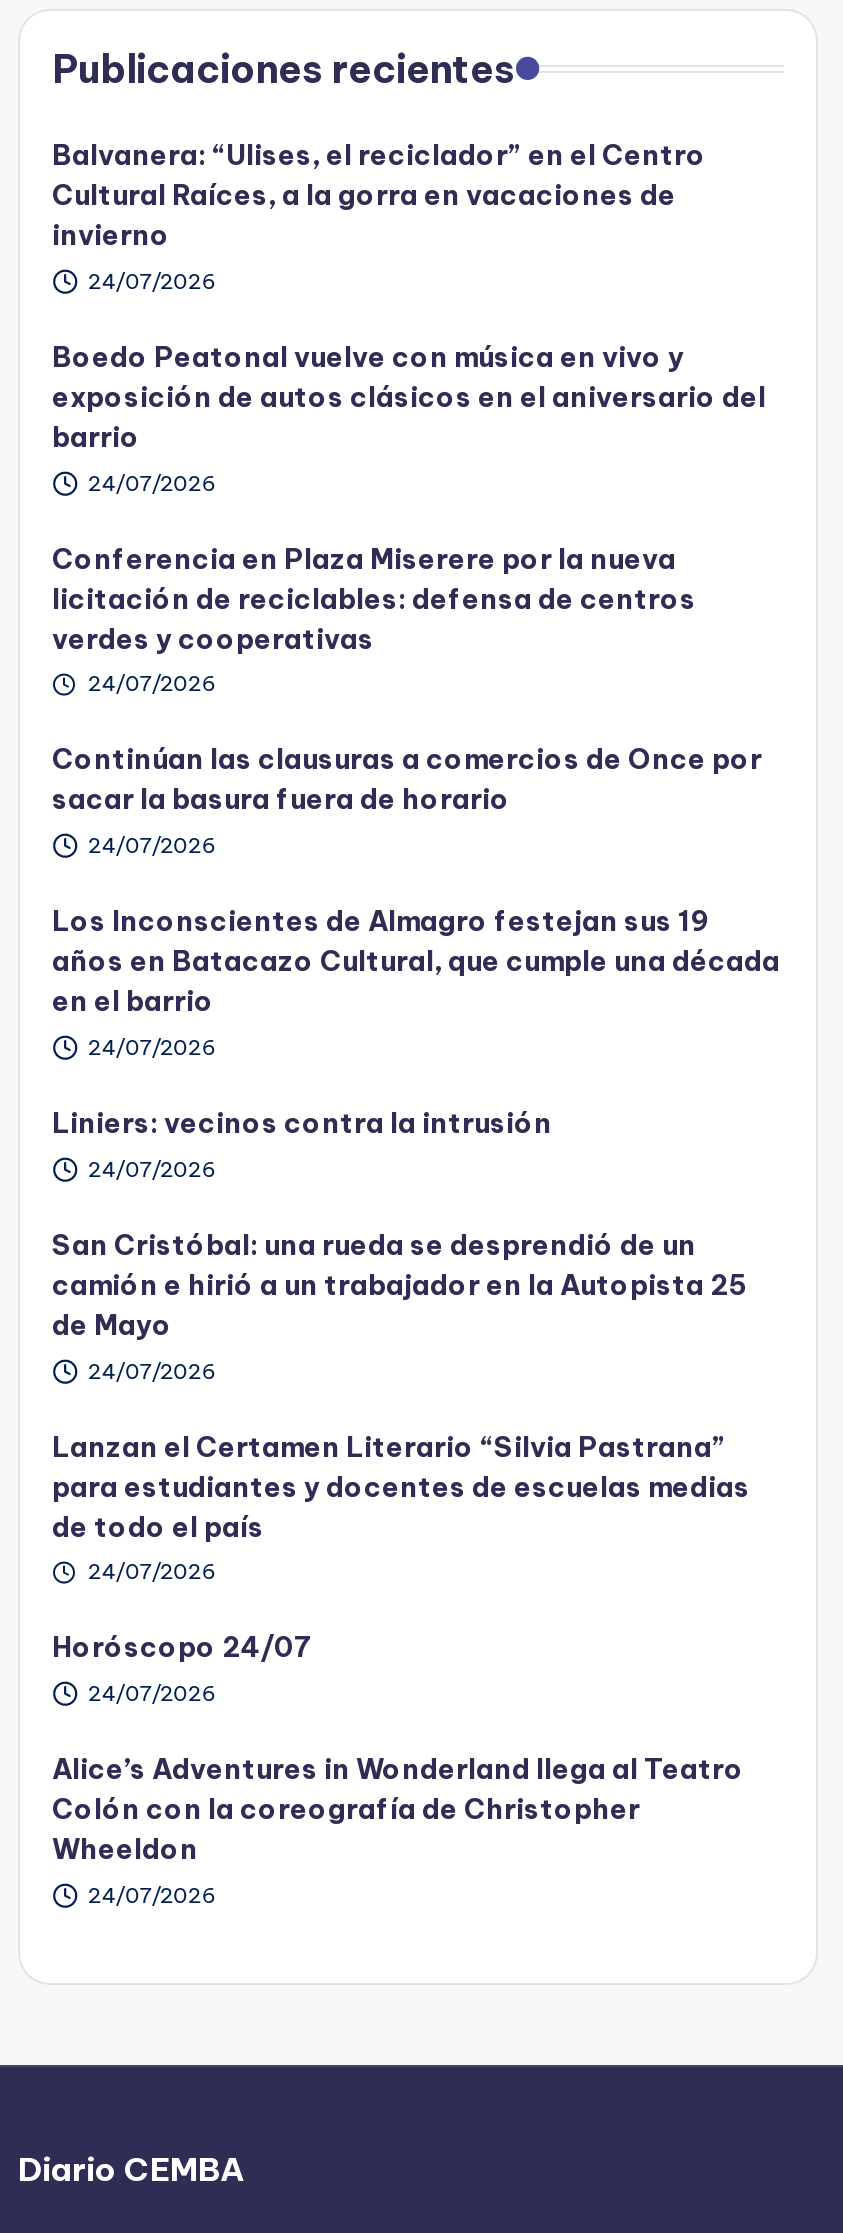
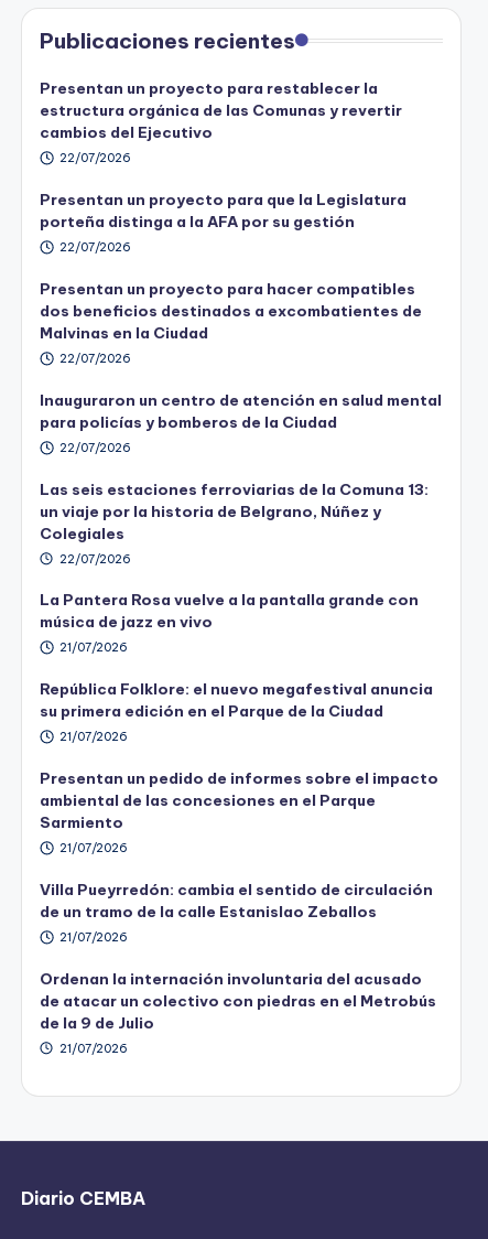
- Balvanera: “Ulises, el reciclador” en el Centro
- Cultural Raíces, a la gorra en vacaciones de
- invierno
- 24/07/2026
+ Presentan un proyecto para restablecer la
+ estructura orgánica de las Comunas y revertir
+ cambios del Ejecutivo
+ 22/07/2026

- Boedo Peatonal vuelve con música en vivo y
- exposición de autos clásicos en el aniversario del
- barrio
- 24/07/2026
+ Presentan un proyecto para que la Legislatura
+ porteña distinga a la AFA por su gestión
+ 22/07/2026

- Conferencia en Plaza Miserere por la nueva
- licitación de reciclables: defensa de centros
- verdes y cooperativas
- 24/07/2026
+ Presentan un proyecto para hacer compatibles
+ dos beneficios destinados a excombatientes de
+ Malvinas en la Ciudad
+ 22/07/2026

- Continúan las clausuras a comercios de Once por
- sacar la basura fuera de horario
- 24/07/2026
+ Inauguraron un centro de atención en salud mental
+ para policías y bomberos de la Ciudad
+ 22/07/2026

- Los Inconscientes de Almagro festejan sus 19
- años en Batacazo Cultural, que cumple una década
- en el barrio
- 24/07/2026
+ Las seis estaciones ferroviarias de la Comuna 13:
+ un viaje por la historia de Belgrano, Núñez y
+ Colegiales
+ 22/07/2026

- Liniers: vecinos contra la intrusión
- 24/07/2026
+ La Pantera Rosa vuelve a la pantalla grande con
+ música de jazz en vivo
+ 21/07/2026

- San Cristóbal: una rueda se desprendió de un
- camión e hirió a un trabajador en la Autopista 25
- de Mayo
- 24/07/2026
+ República Folklore: el nuevo megafestival anuncia
+ su primera edición en el Parque de la Ciudad
+ 21/07/2026

- Lanzan el Certamen Literario “Silvia Pastrana”
- para estudiantes y docentes de escuelas medias
- de todo el país
- 24/07/2026
+ Presentan un pedido de informes sobre el impacto
+ ambiental de las concesiones en el Parque
+ Sarmiento
+ 21/07/2026

- Horóscopo 24/07
- 24/07/2026
+ Villa Pueyrredón: cambia el sentido de circulación
+ de un tramo de la calle Estanislao Zeballos
+ 21/07/2026

- Alice’s Adventures in Wonderland llega al Teatro
- Colón con la coreografía de Christopher
- Wheeldon
- 24/07/2026
+ Ordenan la internación involuntaria del acusado
+ de atacar un colectivo con piedras en el Metrobús
+ de la 9 de Julio
+ 21/07/2026
